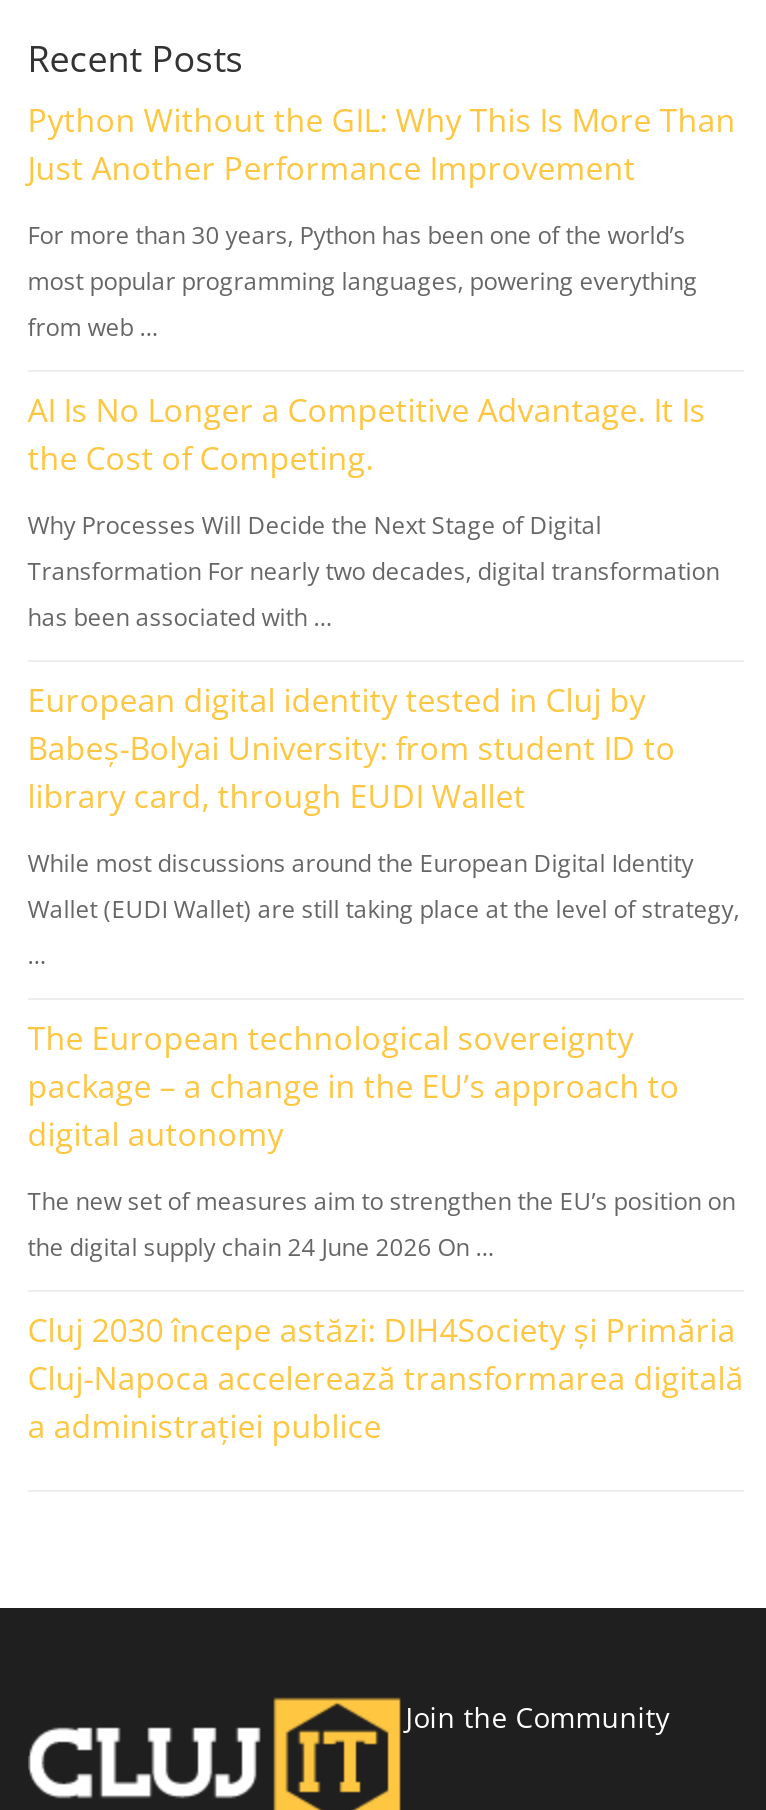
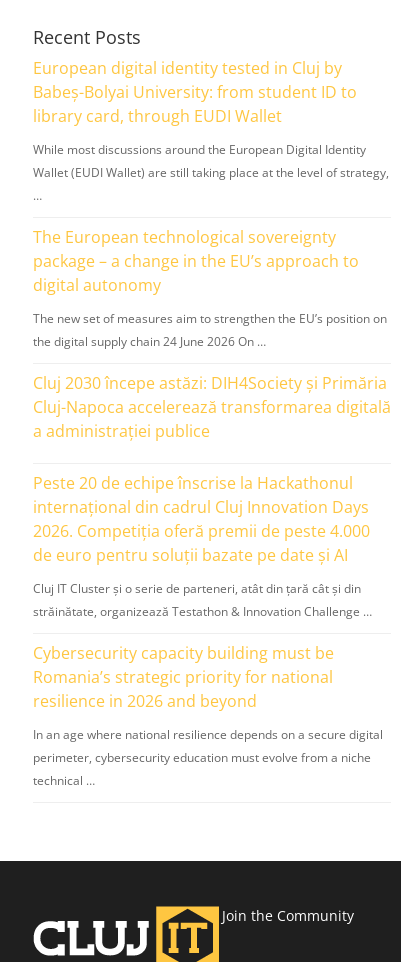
- Python Without the GIL: Why This Is More Than
- Just Another Performance Improvement
- For more than 30 years, Python has been one of the world’s
- most popular programming languages, powering everything
- from web …
- AI Is No Longer a Competitive Advantage. It Is
- the Cost of Competing.
- Why Processes Will Decide the Next Stage of Digital
- Transformation For nearly two decades, digital transformation
- has been associated with …

moved up: European digital identity tested in Cluj by | Babeș-Bolyai University: from student ID to | library card, through EUDI Wallet | ... | Cluj-Napoca accelerează transformarea digitală | a administrației publice

+ Peste 20 de echipe înscrise la Hackathonul
+ internațional din cadrul Cluj Innovation Days
+ 2026. Competiția oferă premii de peste 4.000
+ de euro pentru soluții bazate pe date și AI
+ Cluj IT Cluster și o serie de parteneri, atât din țară cât și din
+ străinătate, organizează Testathon & Innovation Challenge …
+ Cybersecurity capacity building must be
+ Romania’s strategic priority for national
+ resilience in 2026 and beyond
+ In an age where national resilience depends on a secure digital
+ perimeter, cybersecurity education must evolve from a niche
+ technical …
